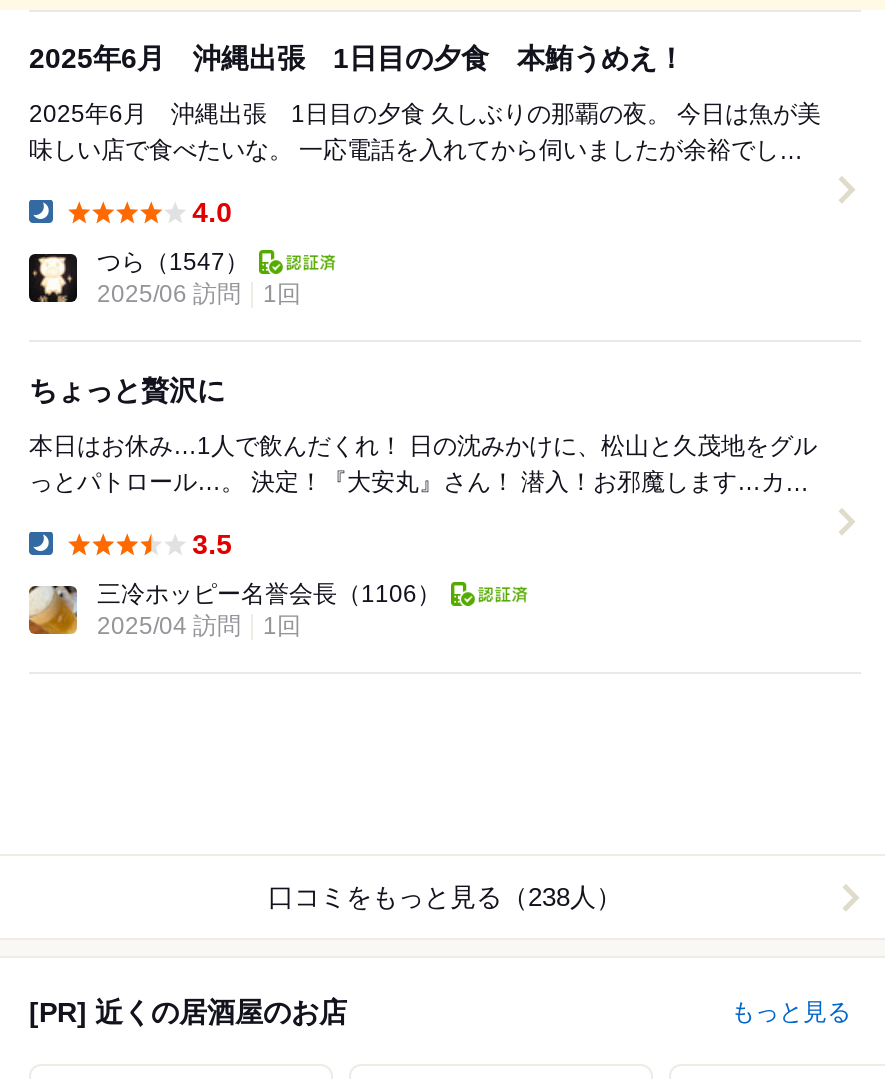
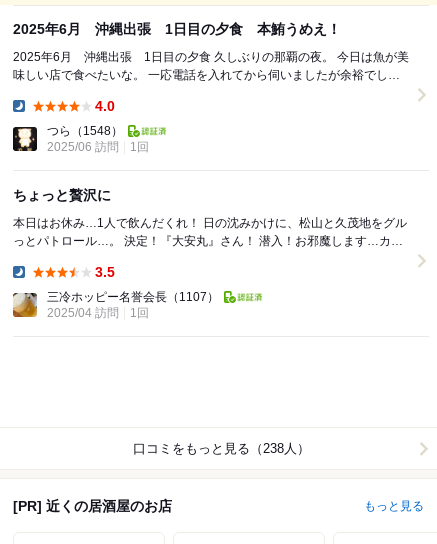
- つら（1547）
+ つら（1548）

- 三冷ホッピー名誉会長（1106）
+ 三冷ホッピー名誉会長（1107）
